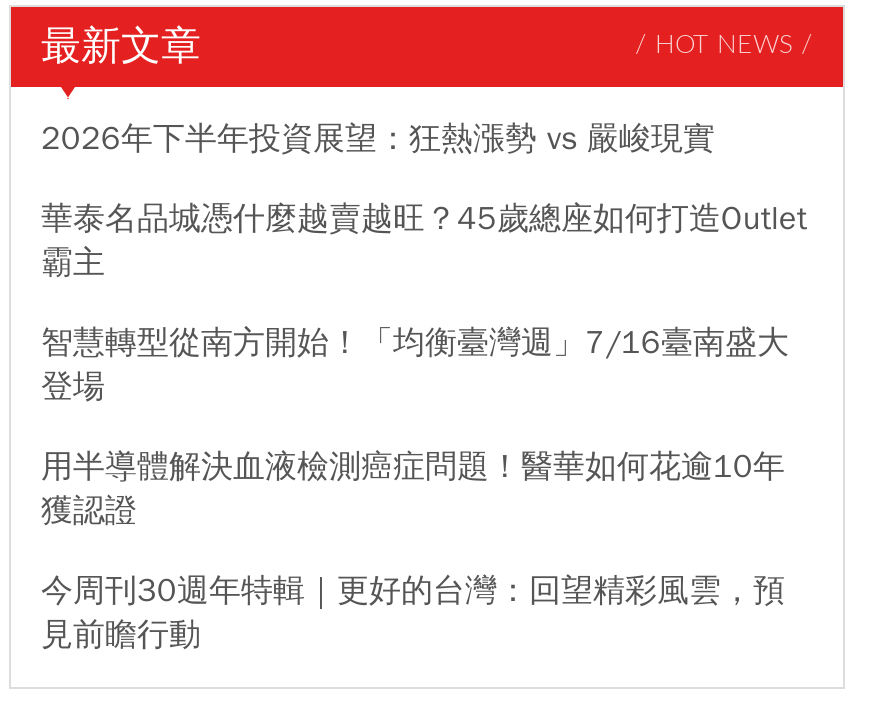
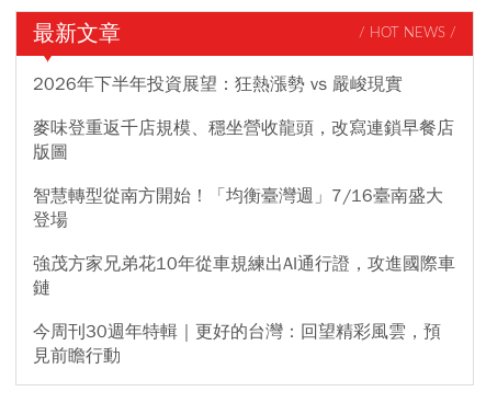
- 華泰名品城憑什麼越賣越旺？45歲總座如何打造Outlet
- 霸主
+ 麥味登重返千店規模、穩坐營收龍頭，改寫連鎖早餐店
+ 版圖

- 用半導體解決血液檢測癌症問題！醫華如何花逾10年
- 獲認證
+ 強茂方家兄弟花10年從車規練出AI通行證，攻進國際車
+ 鏈
